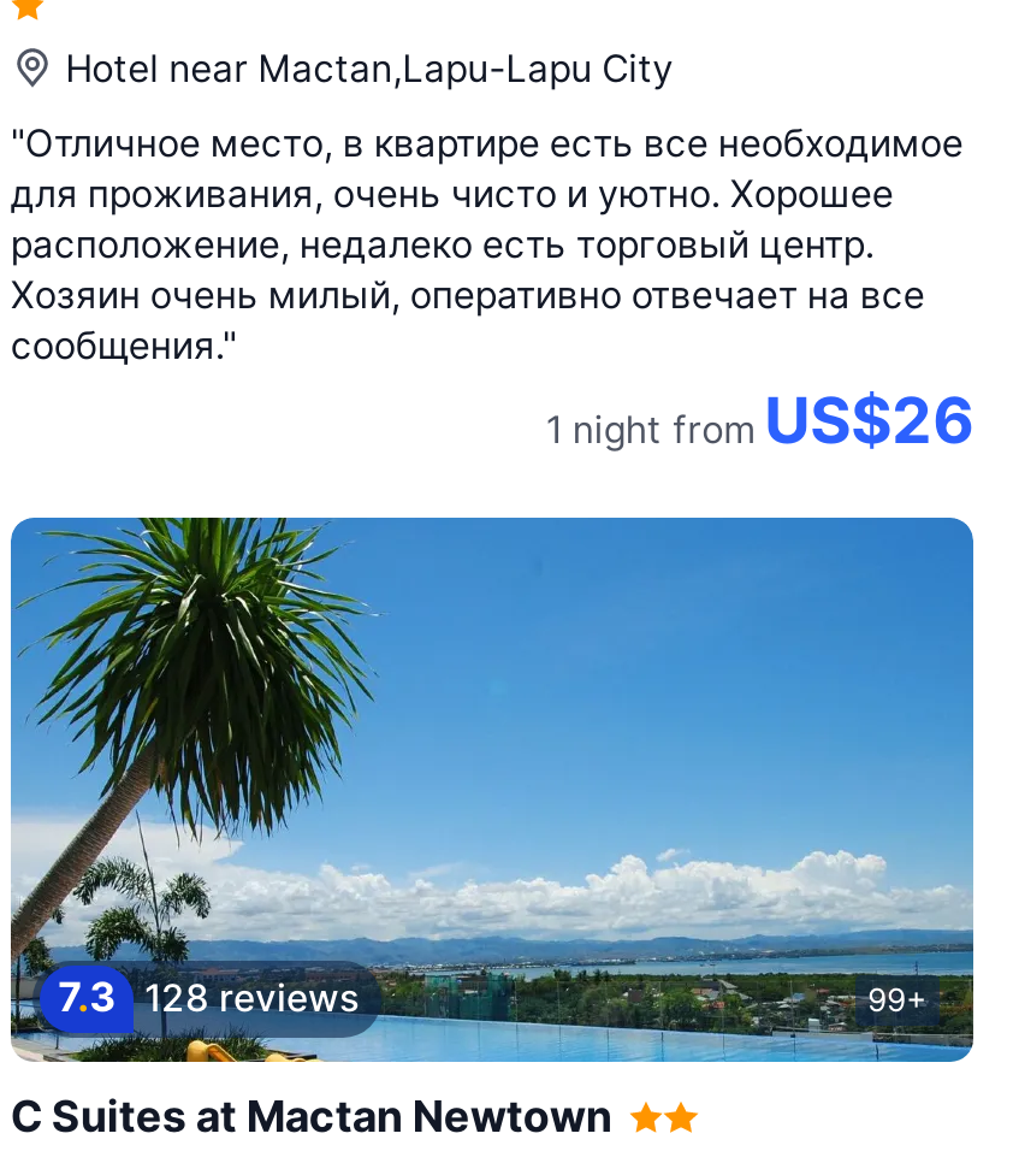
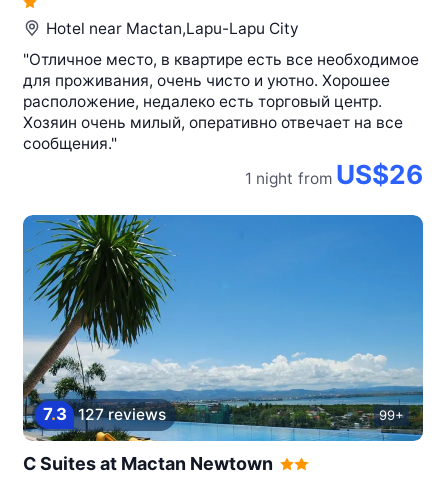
- 7.3 128 reviews
+ 7.3 127 reviews
